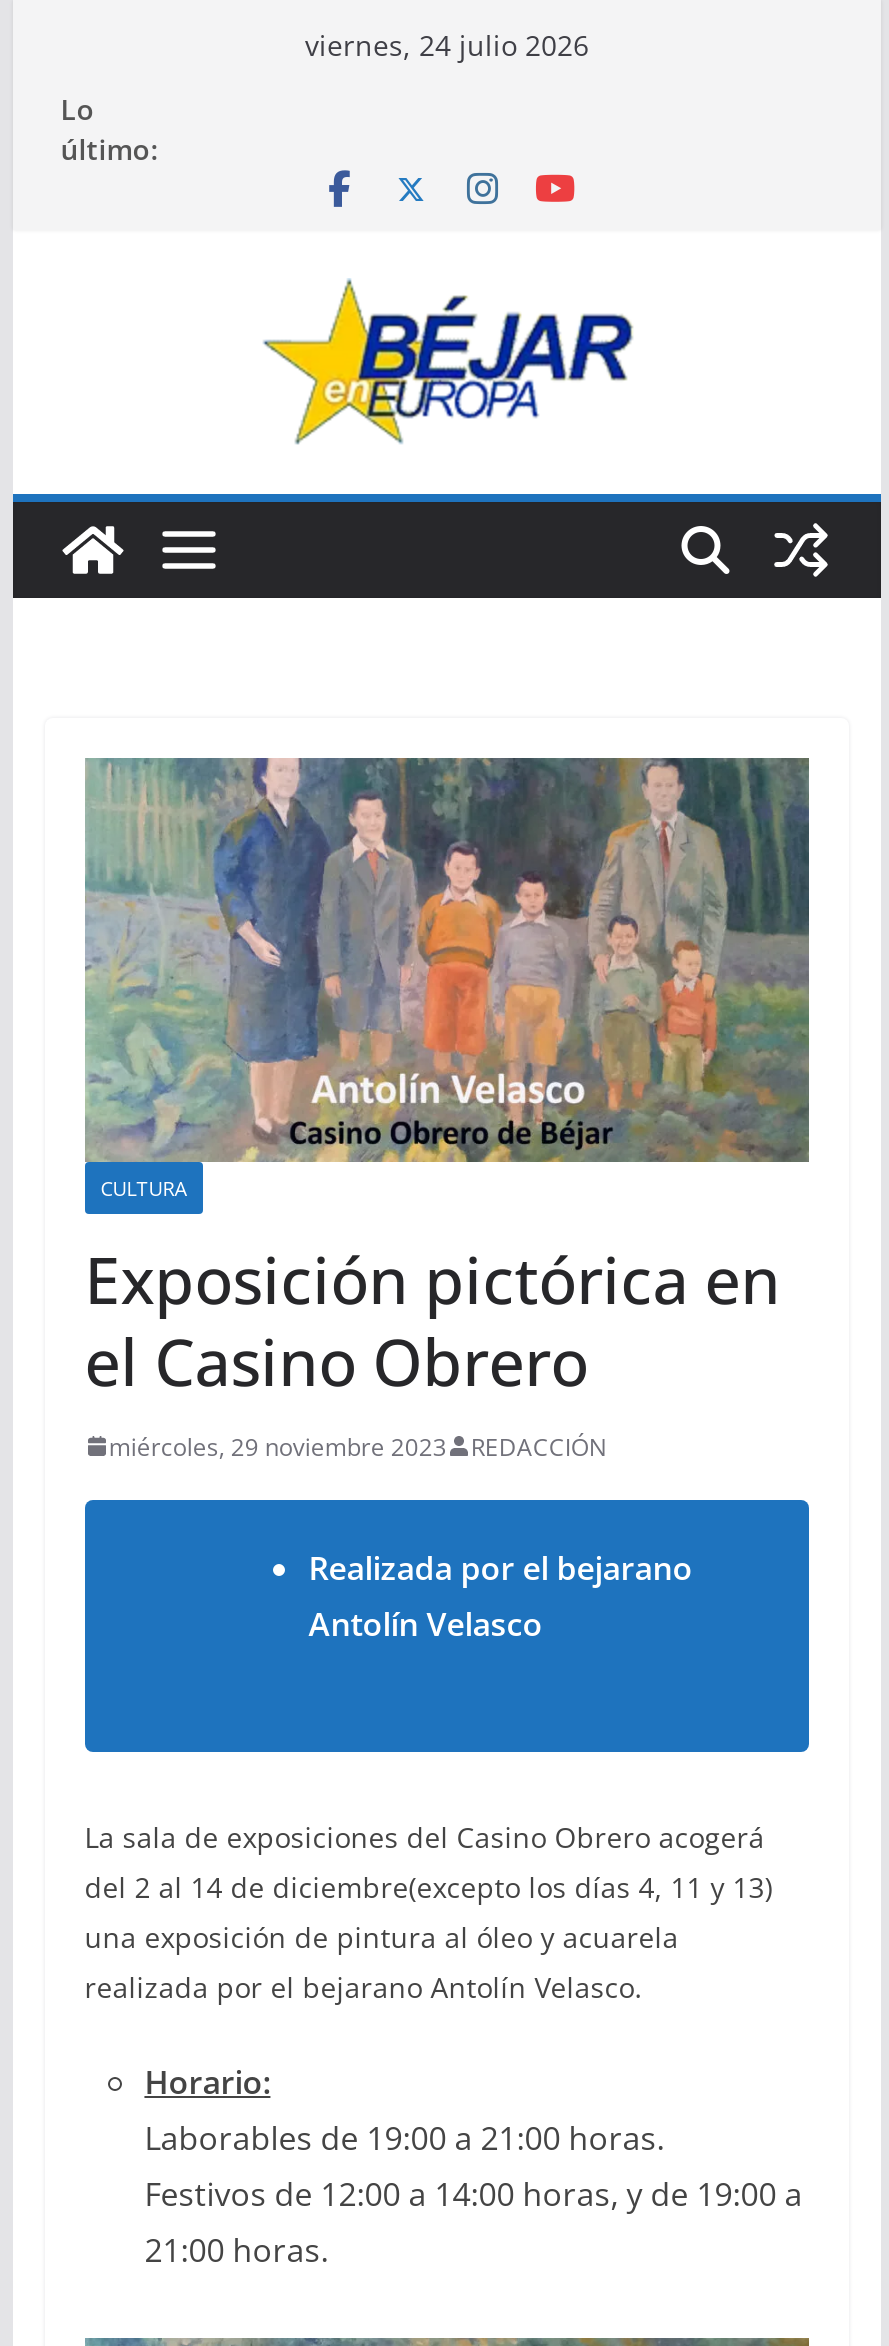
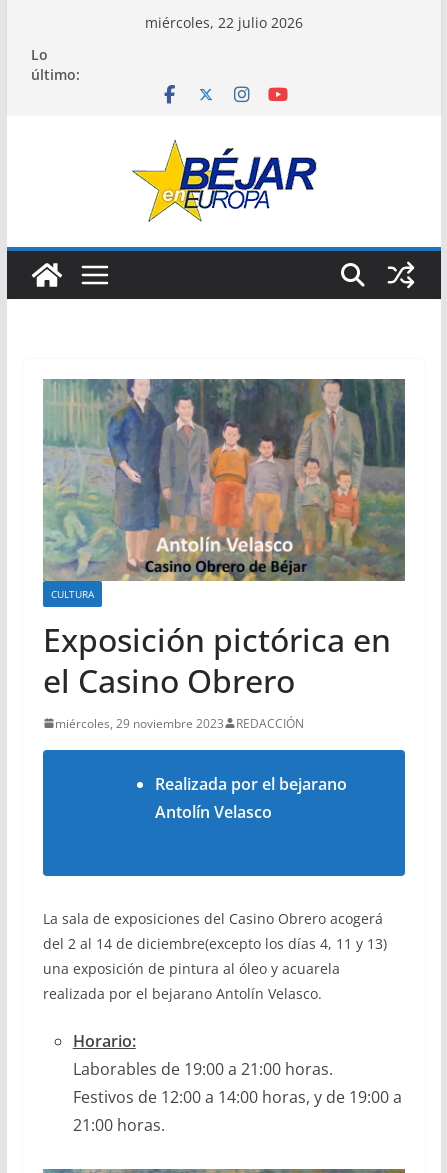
- viernes, 24 julio 2026
+ miércoles, 22 julio 2026
